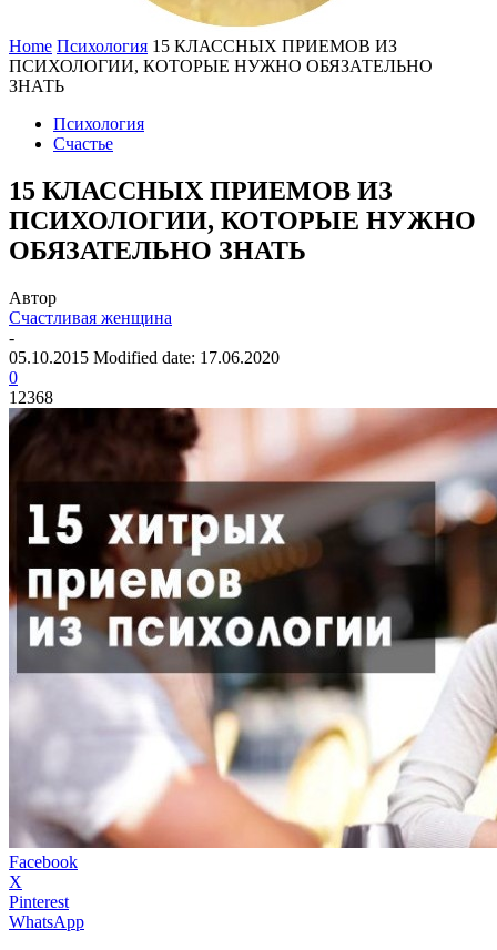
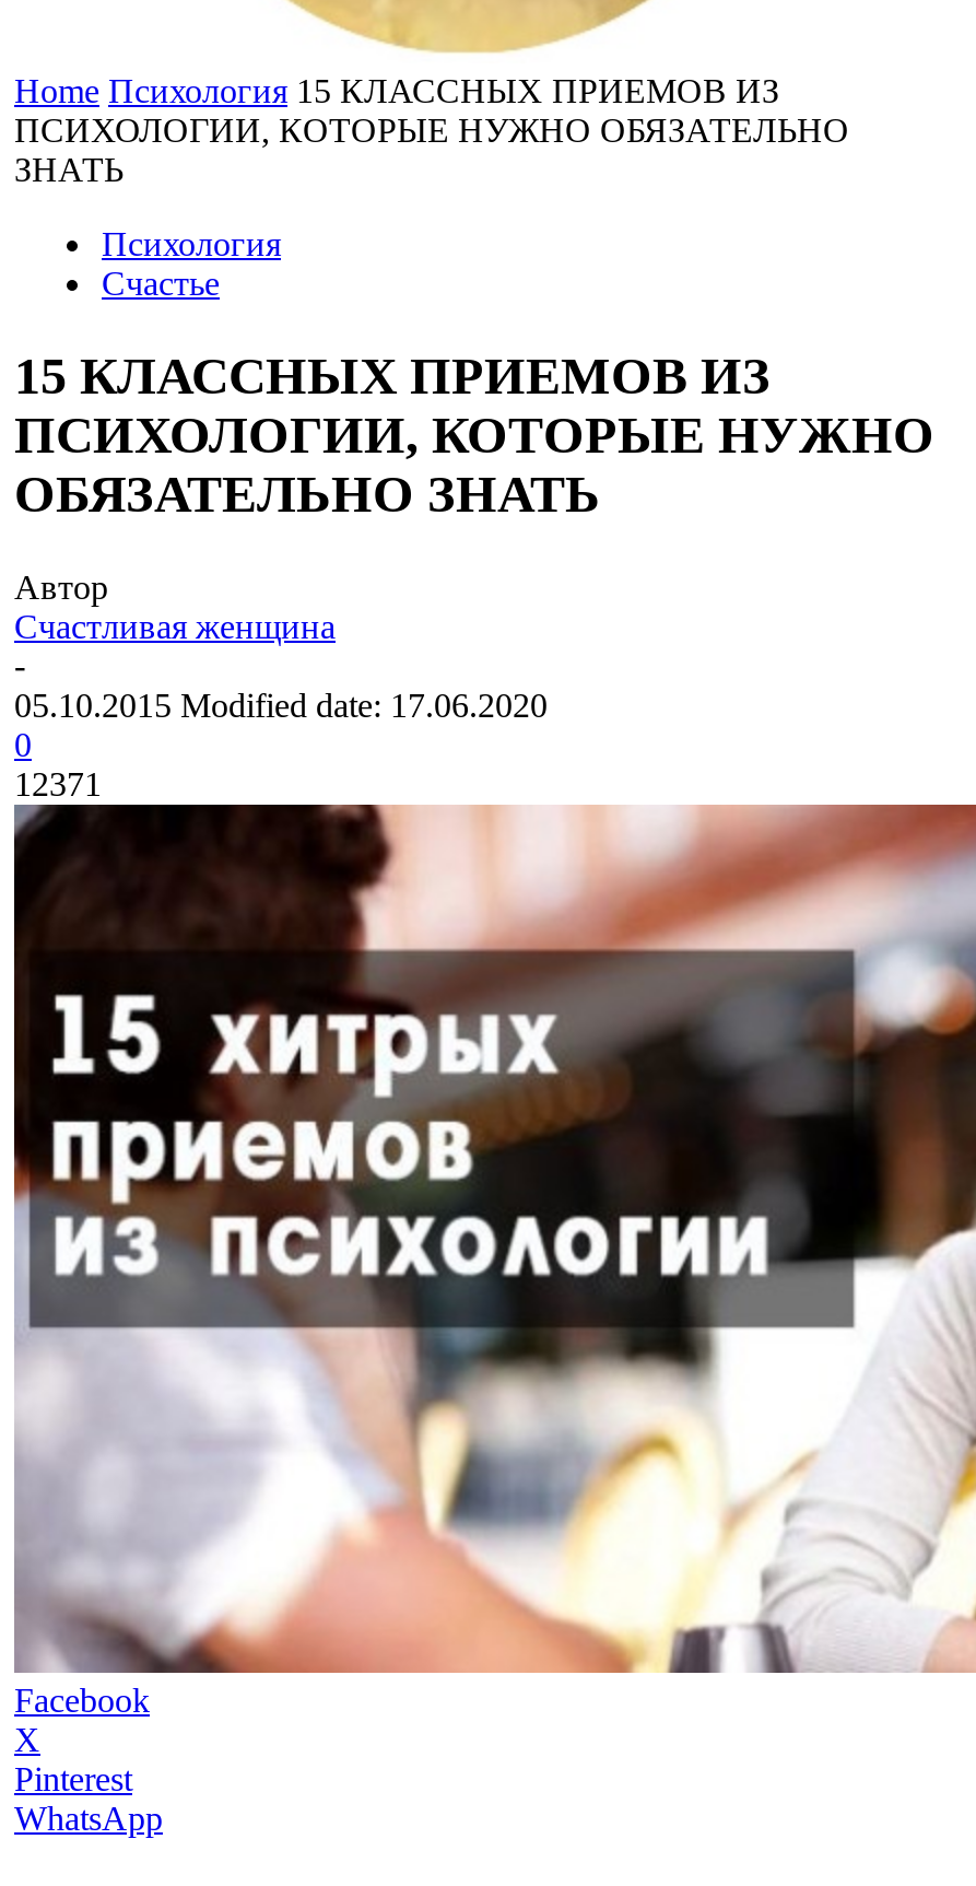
- 12368
+ 12371
